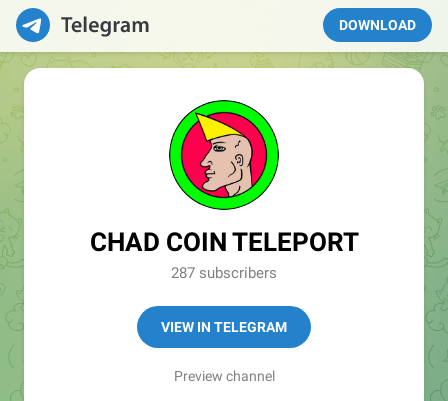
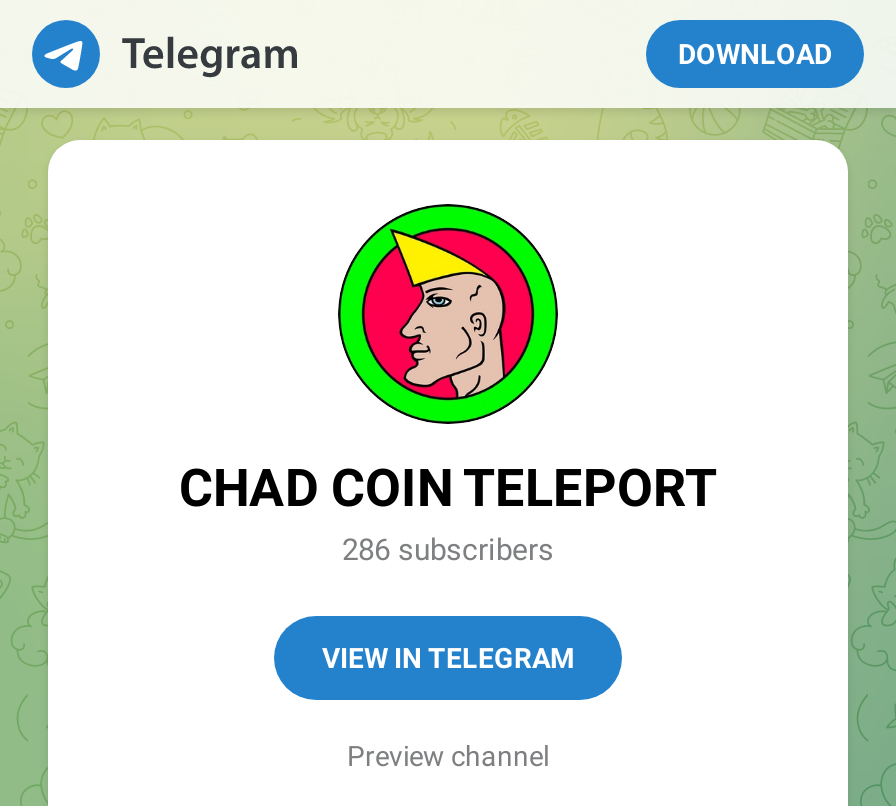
- 287 subscribers
+ 286 subscribers
